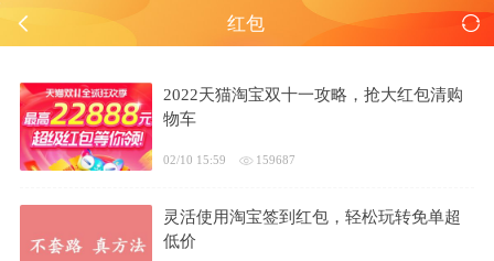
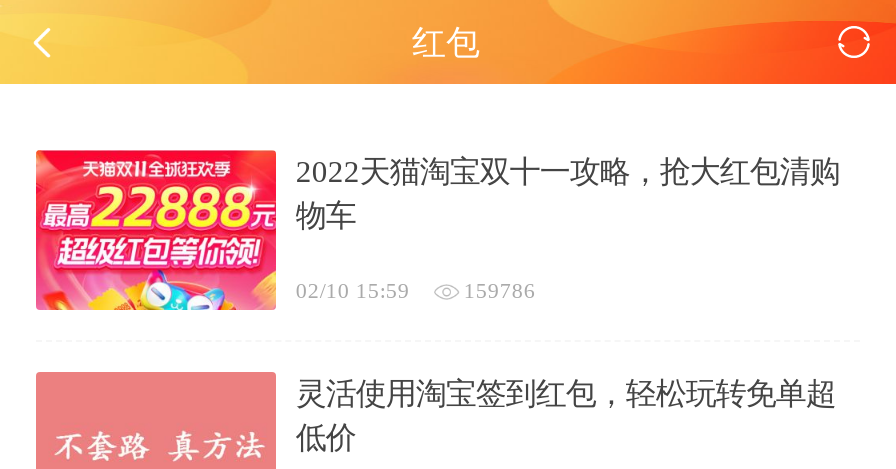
- 159687
+ 159786
